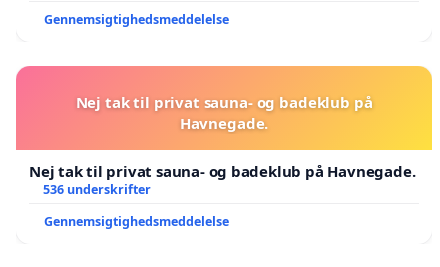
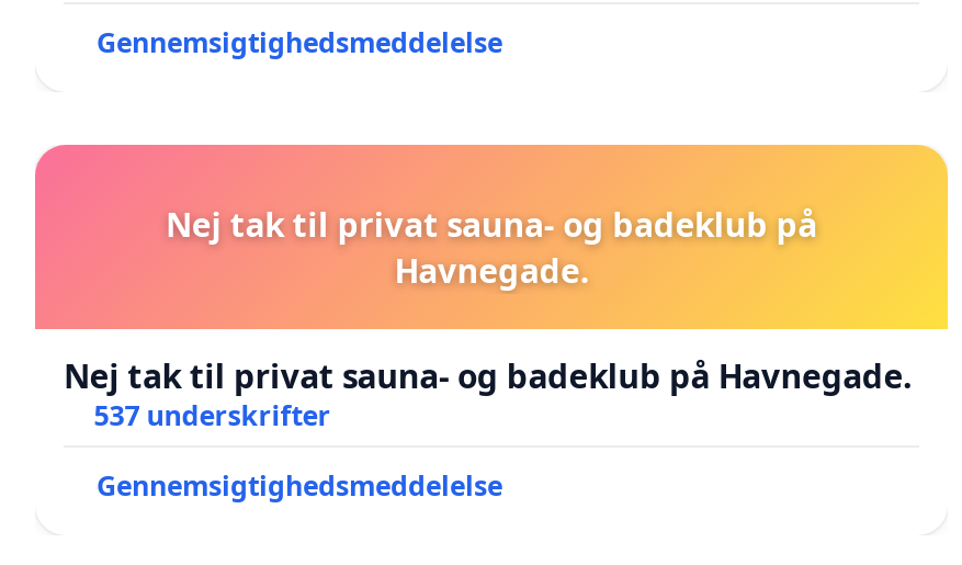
- 536 underskrifter
+ 537 underskrifter
